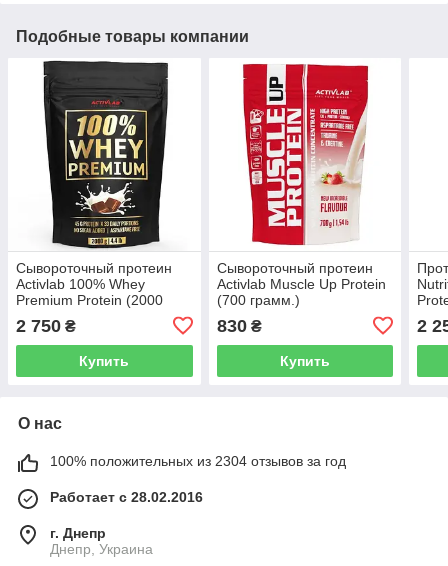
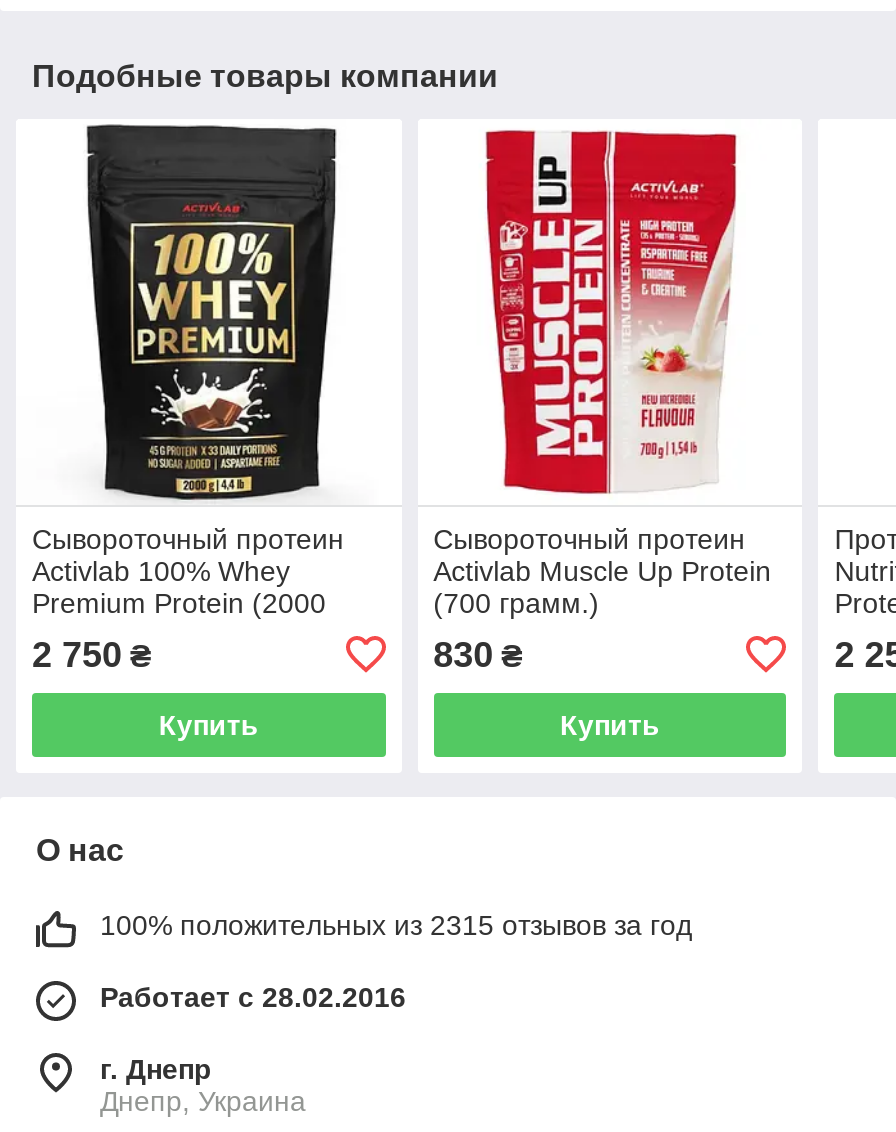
- 100% положительных из 2304 отзывов за год
+ 100% положительных из 2315 отзывов за год
